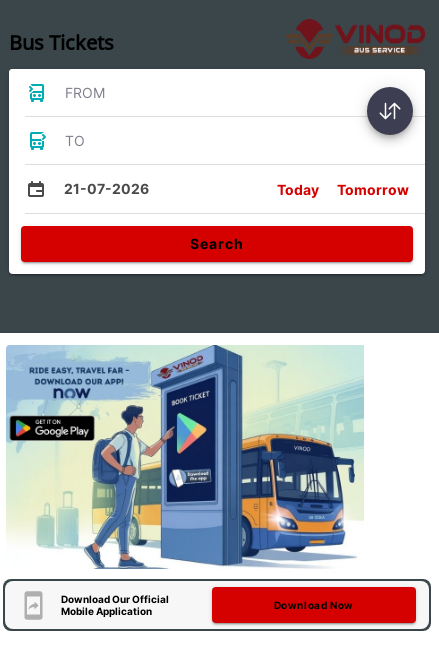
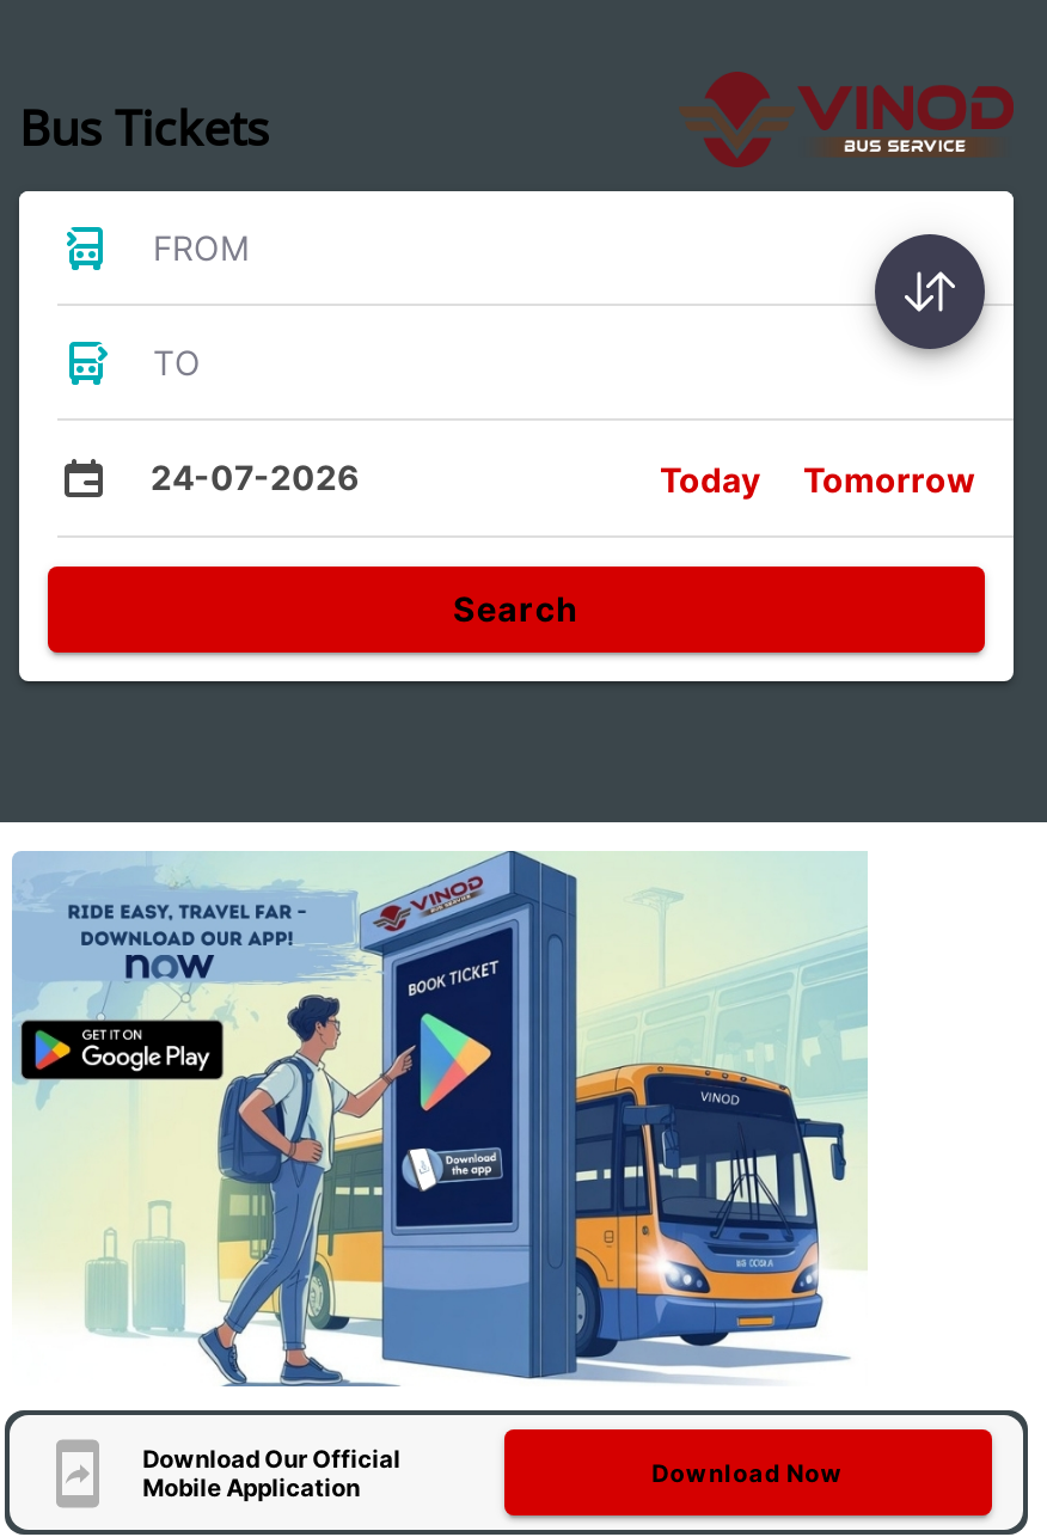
- 21-07-2026
+ 24-07-2026
